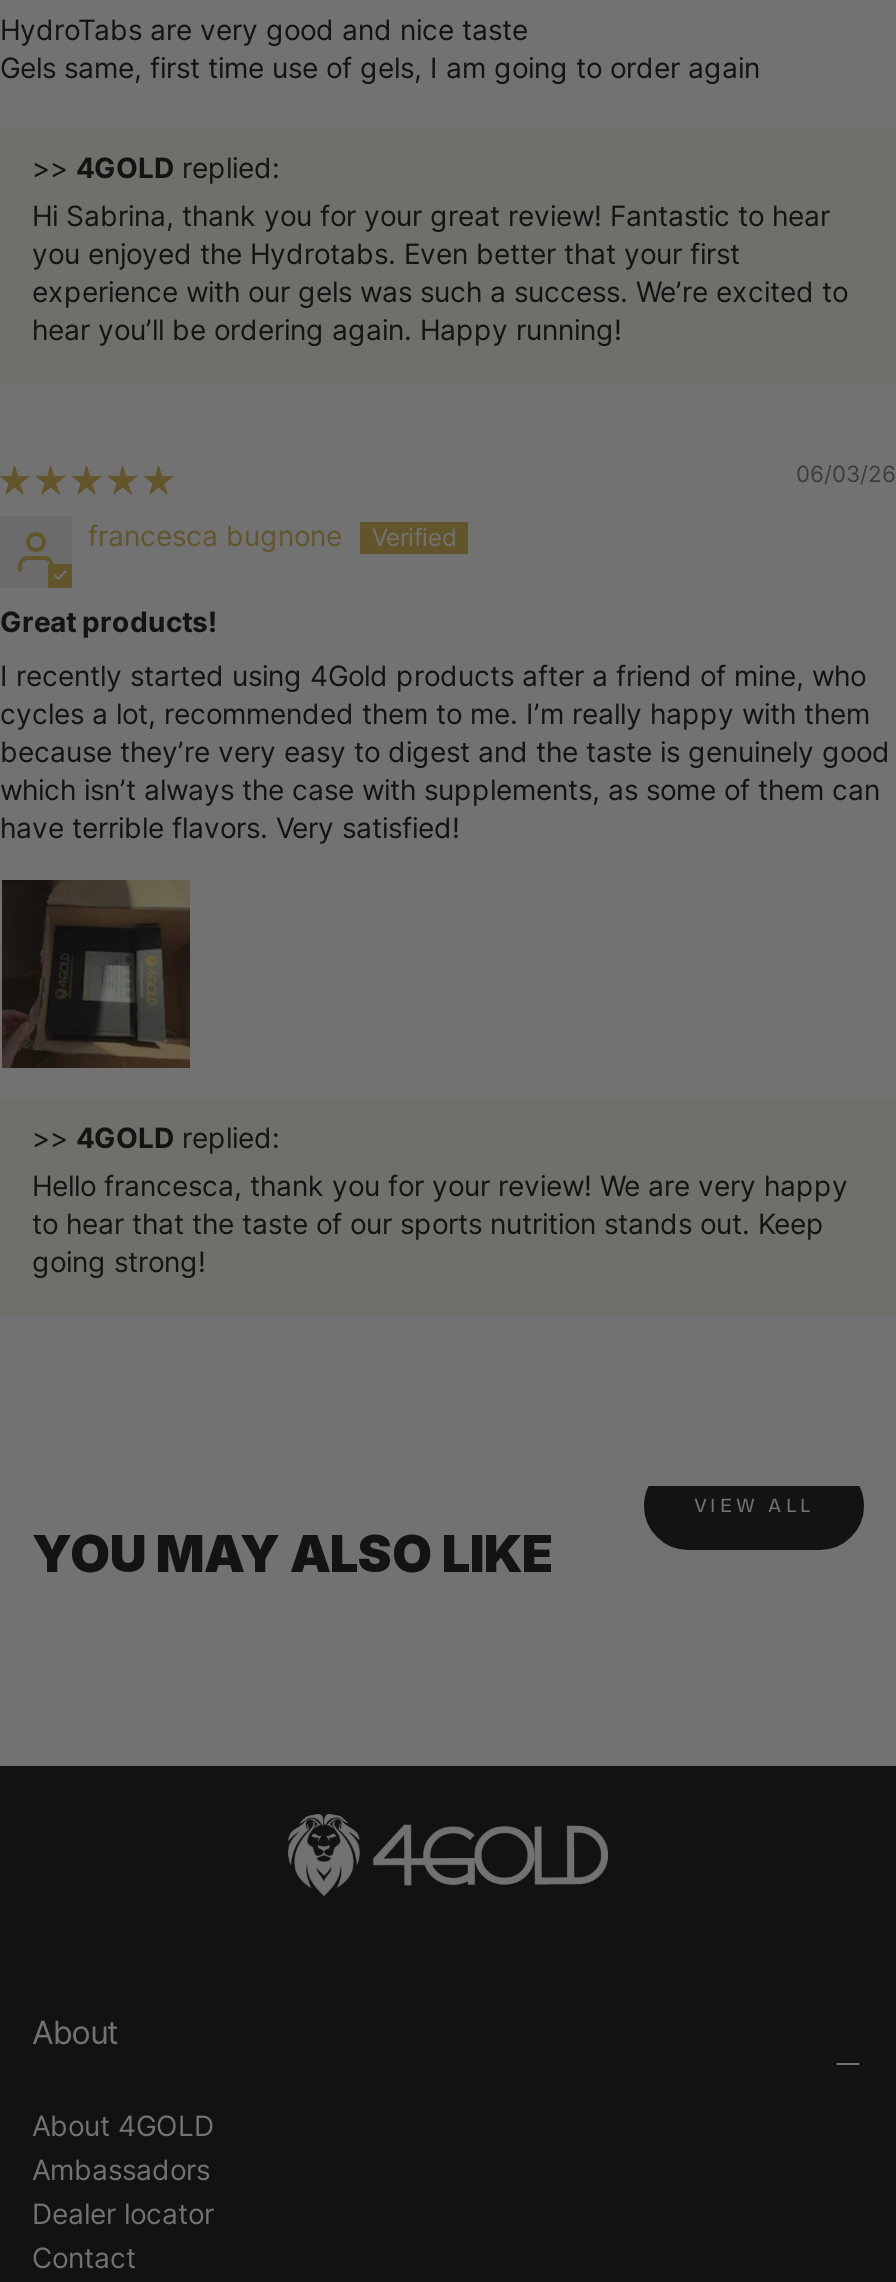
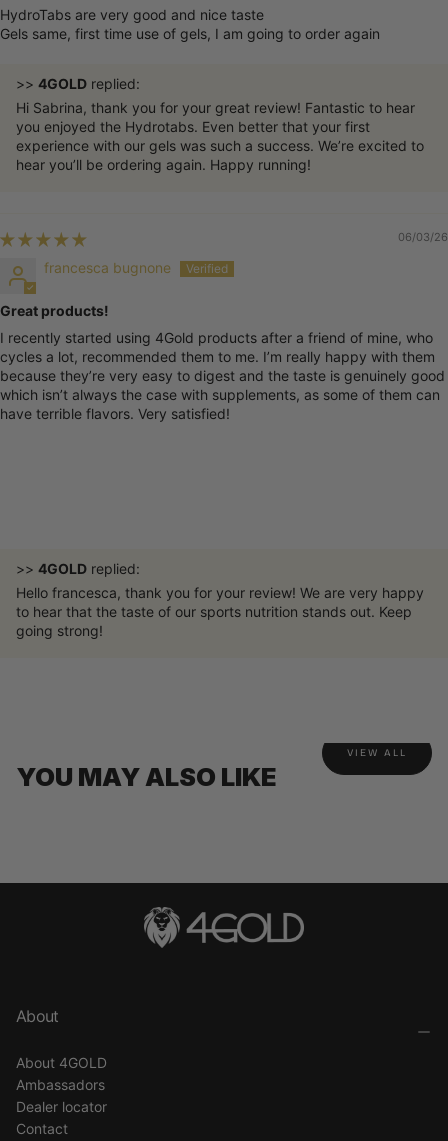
- [image]
